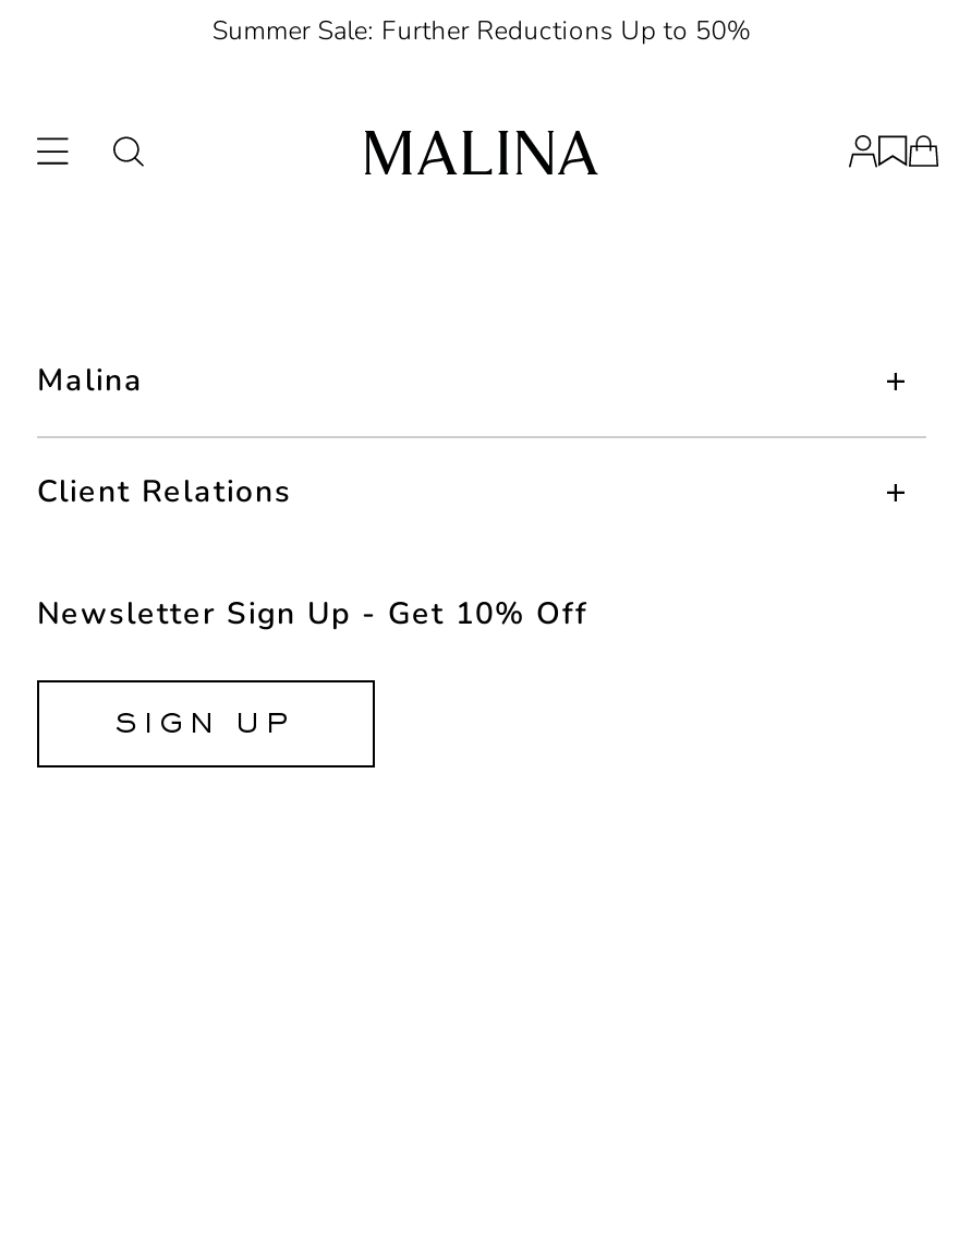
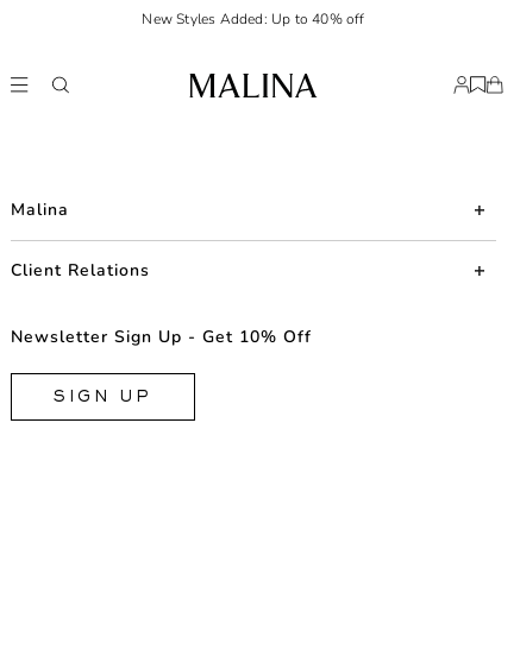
- Summer Sale: Further Reductions Up to 50%
+ New Styles Added: Up to 40% off
